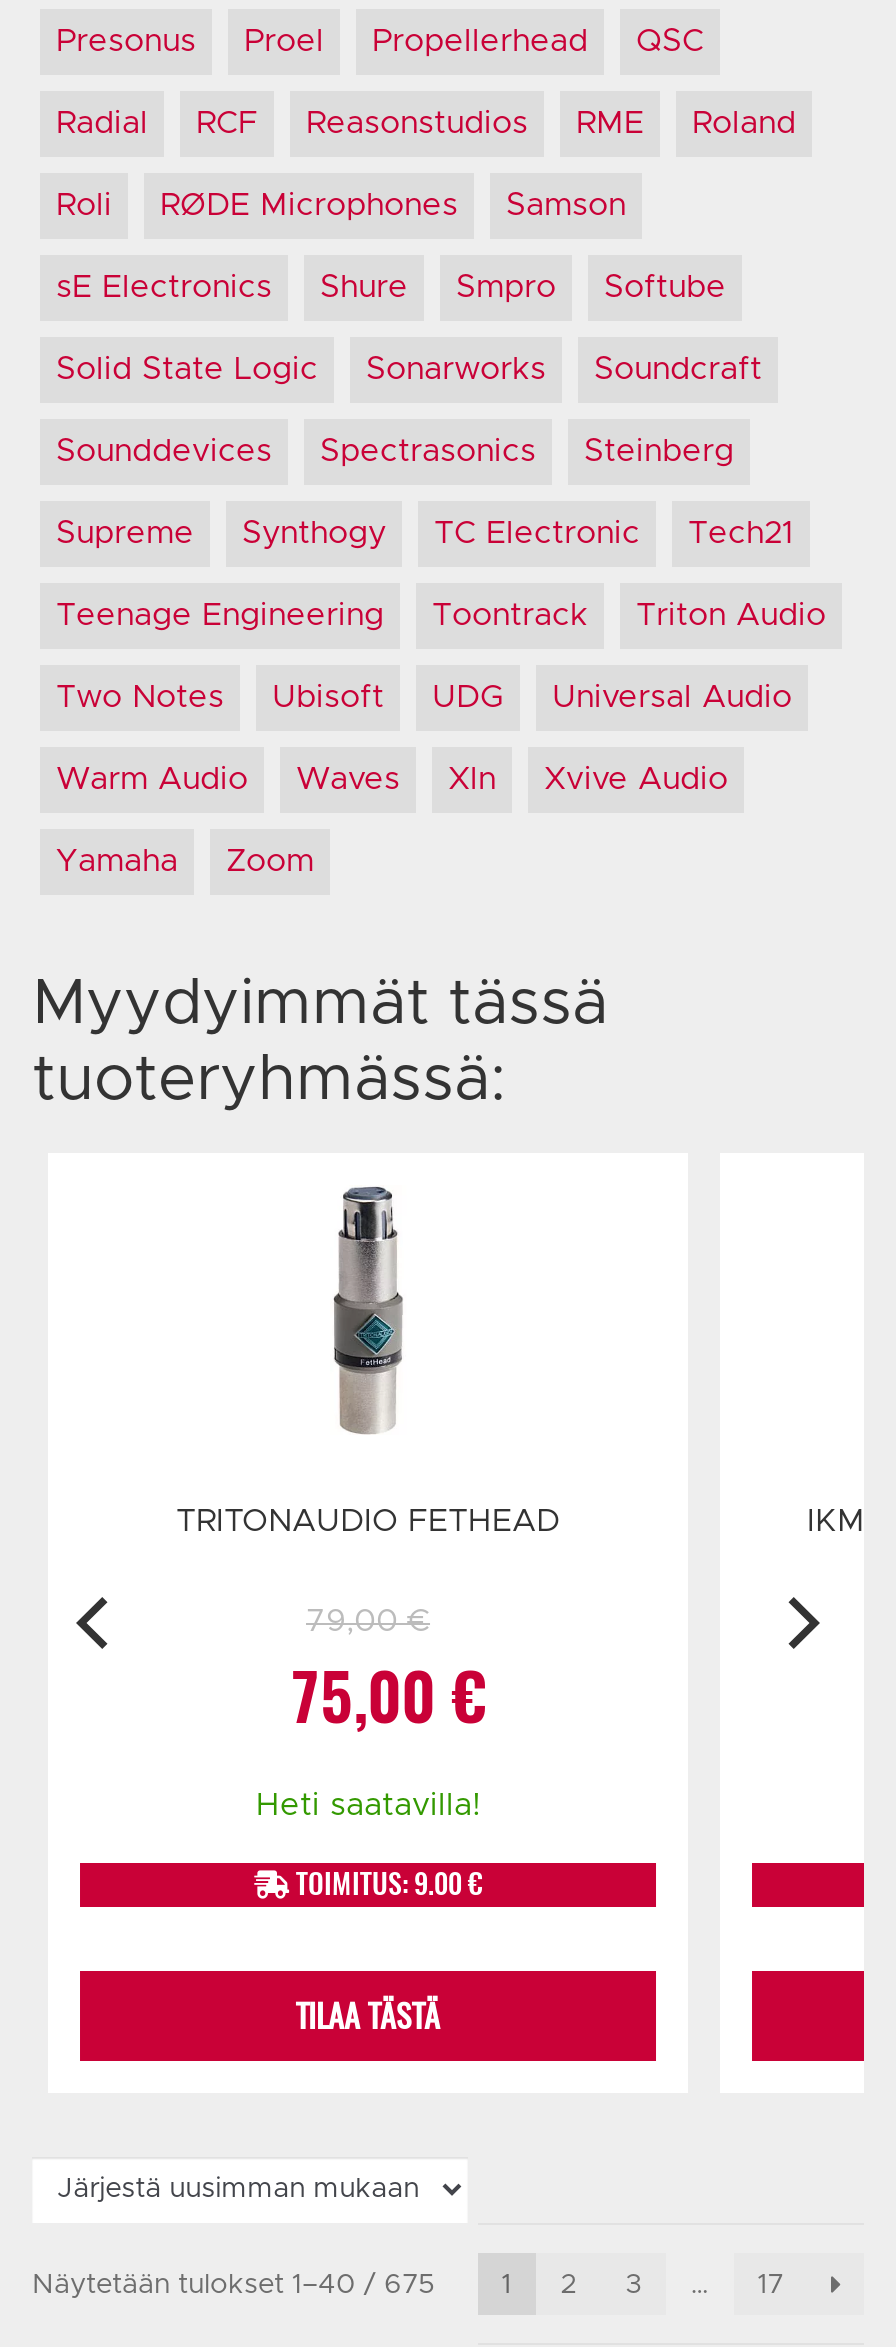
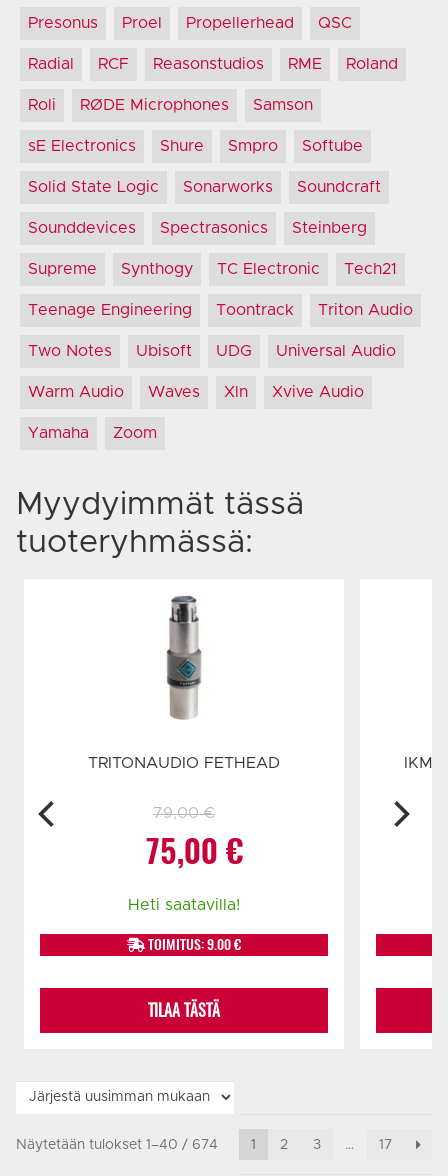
- Näytetään tulokset 1–40 / 675
+ Näytetään tulokset 1–40 / 674
